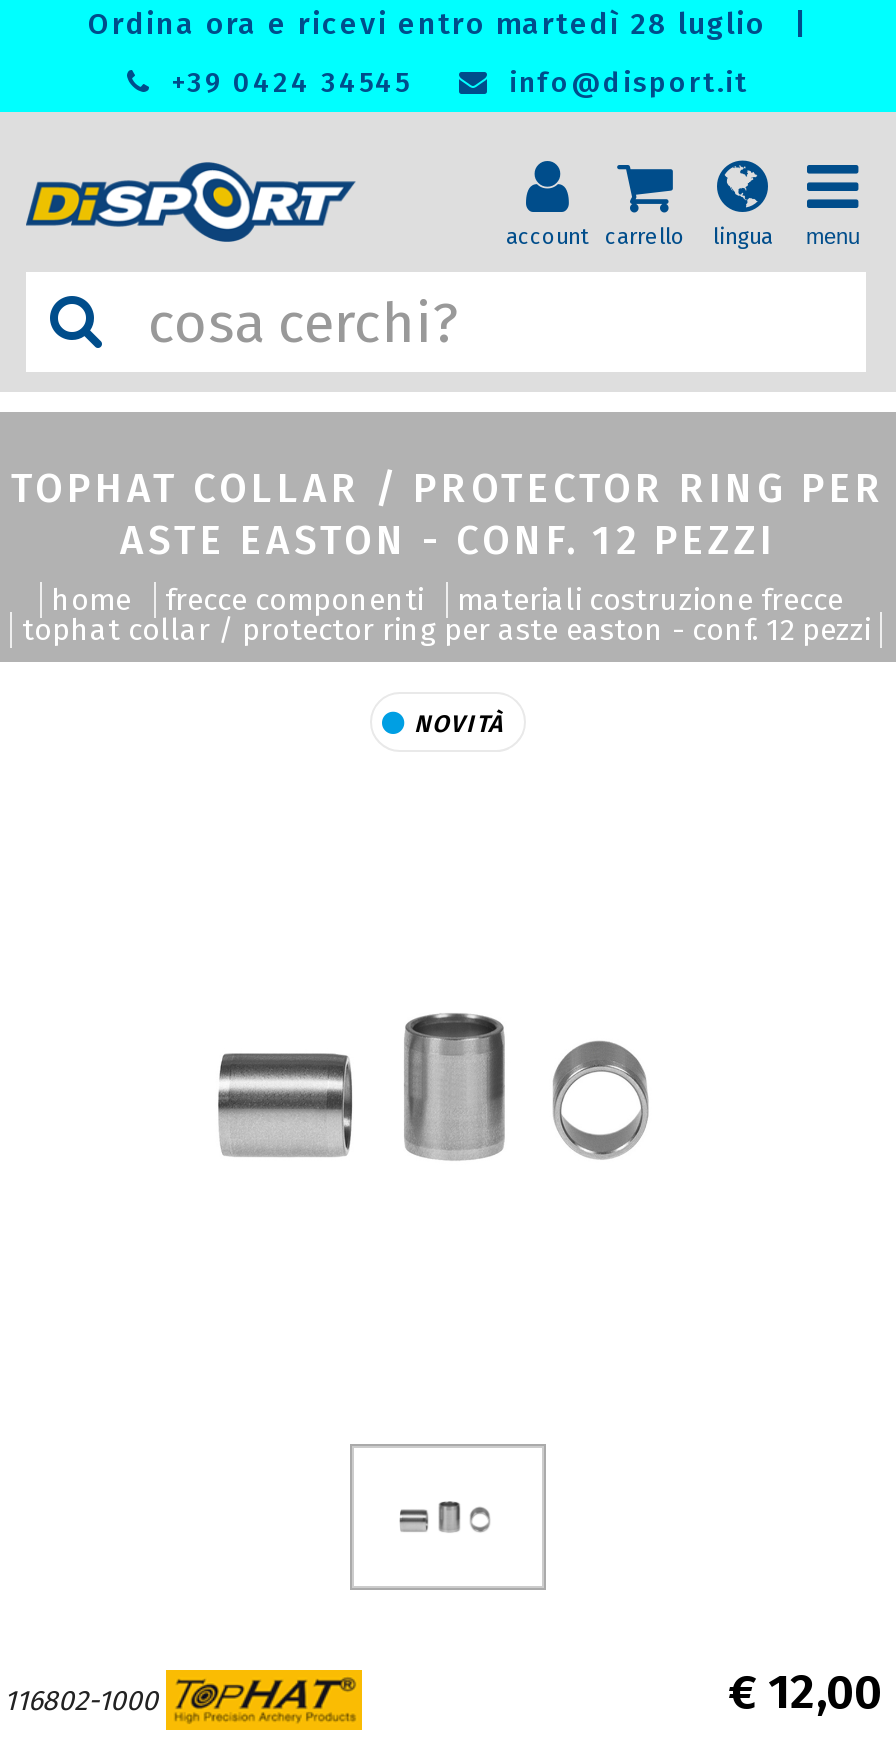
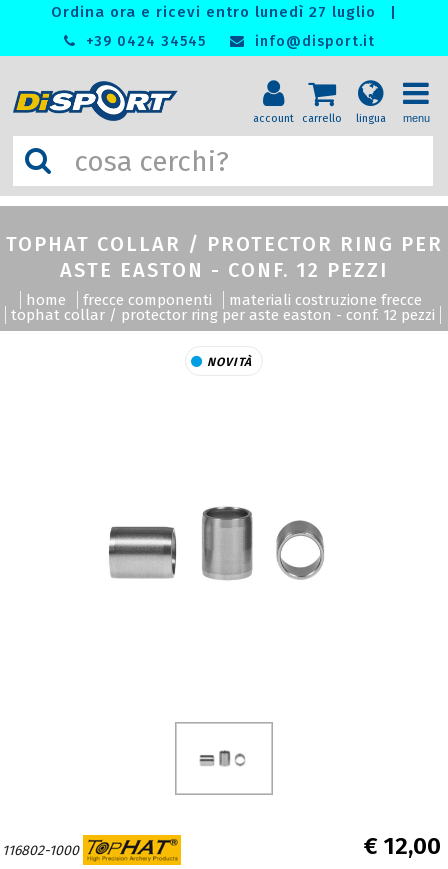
- Ordina ora e ricevi entro martedì 28 luglio
+ Ordina ora e ricevi entro lunedì 27 luglio
